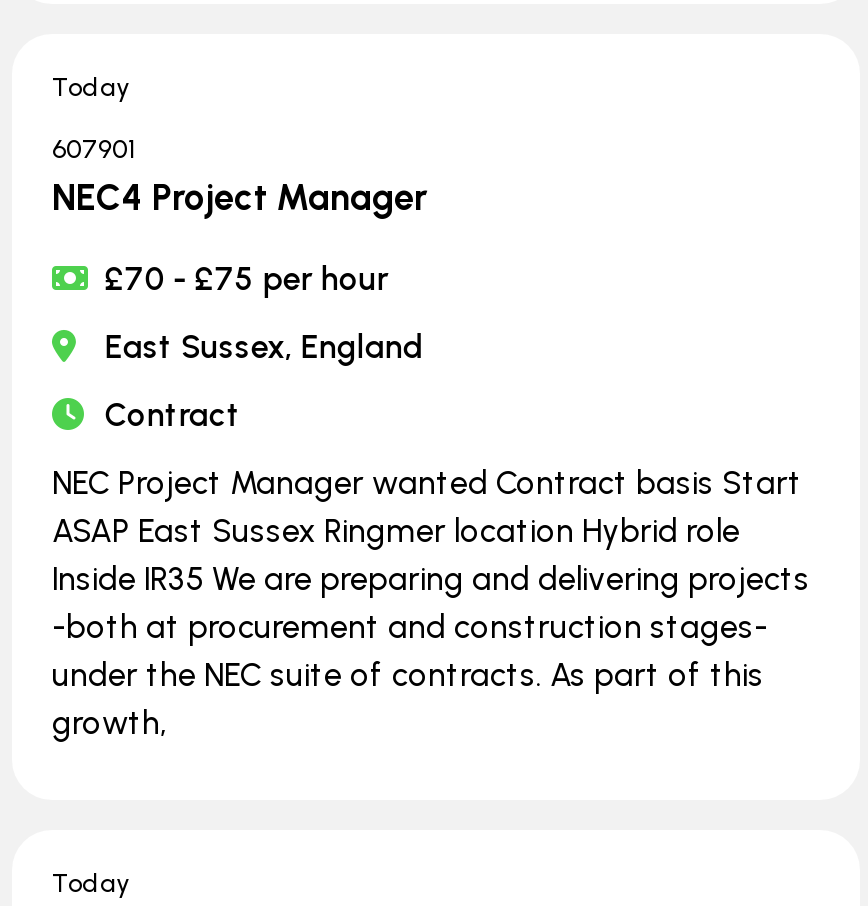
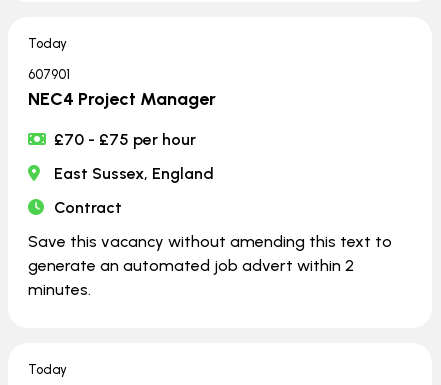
- NEC Project Manager wanted Contract basis Start
- ASAP East Sussex Ringmer location Hybrid role
- Inside IR35 We are preparing and delivering projects
- -both at procurement and construction stages-
- under the NEC suite of contracts. As part of this
- growth,
+ Save this vacancy without amending this text to
+ generate an automated job advert within 2
+ minutes.
